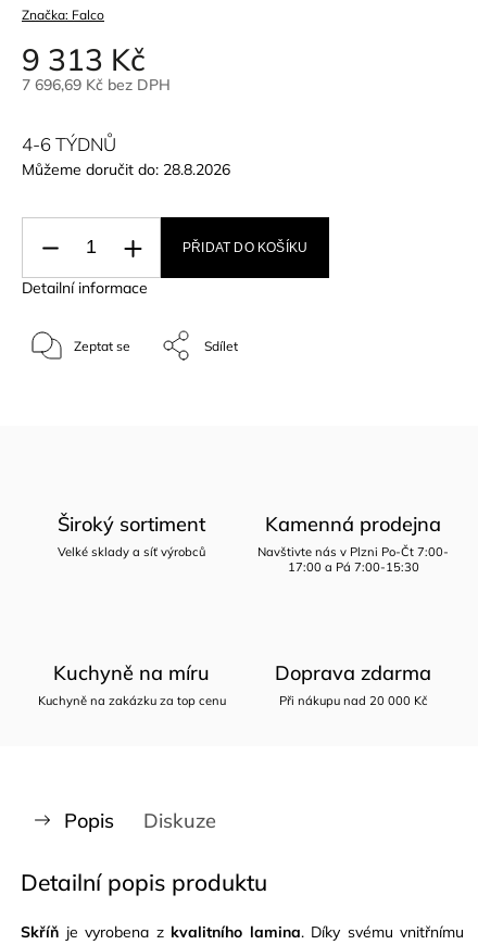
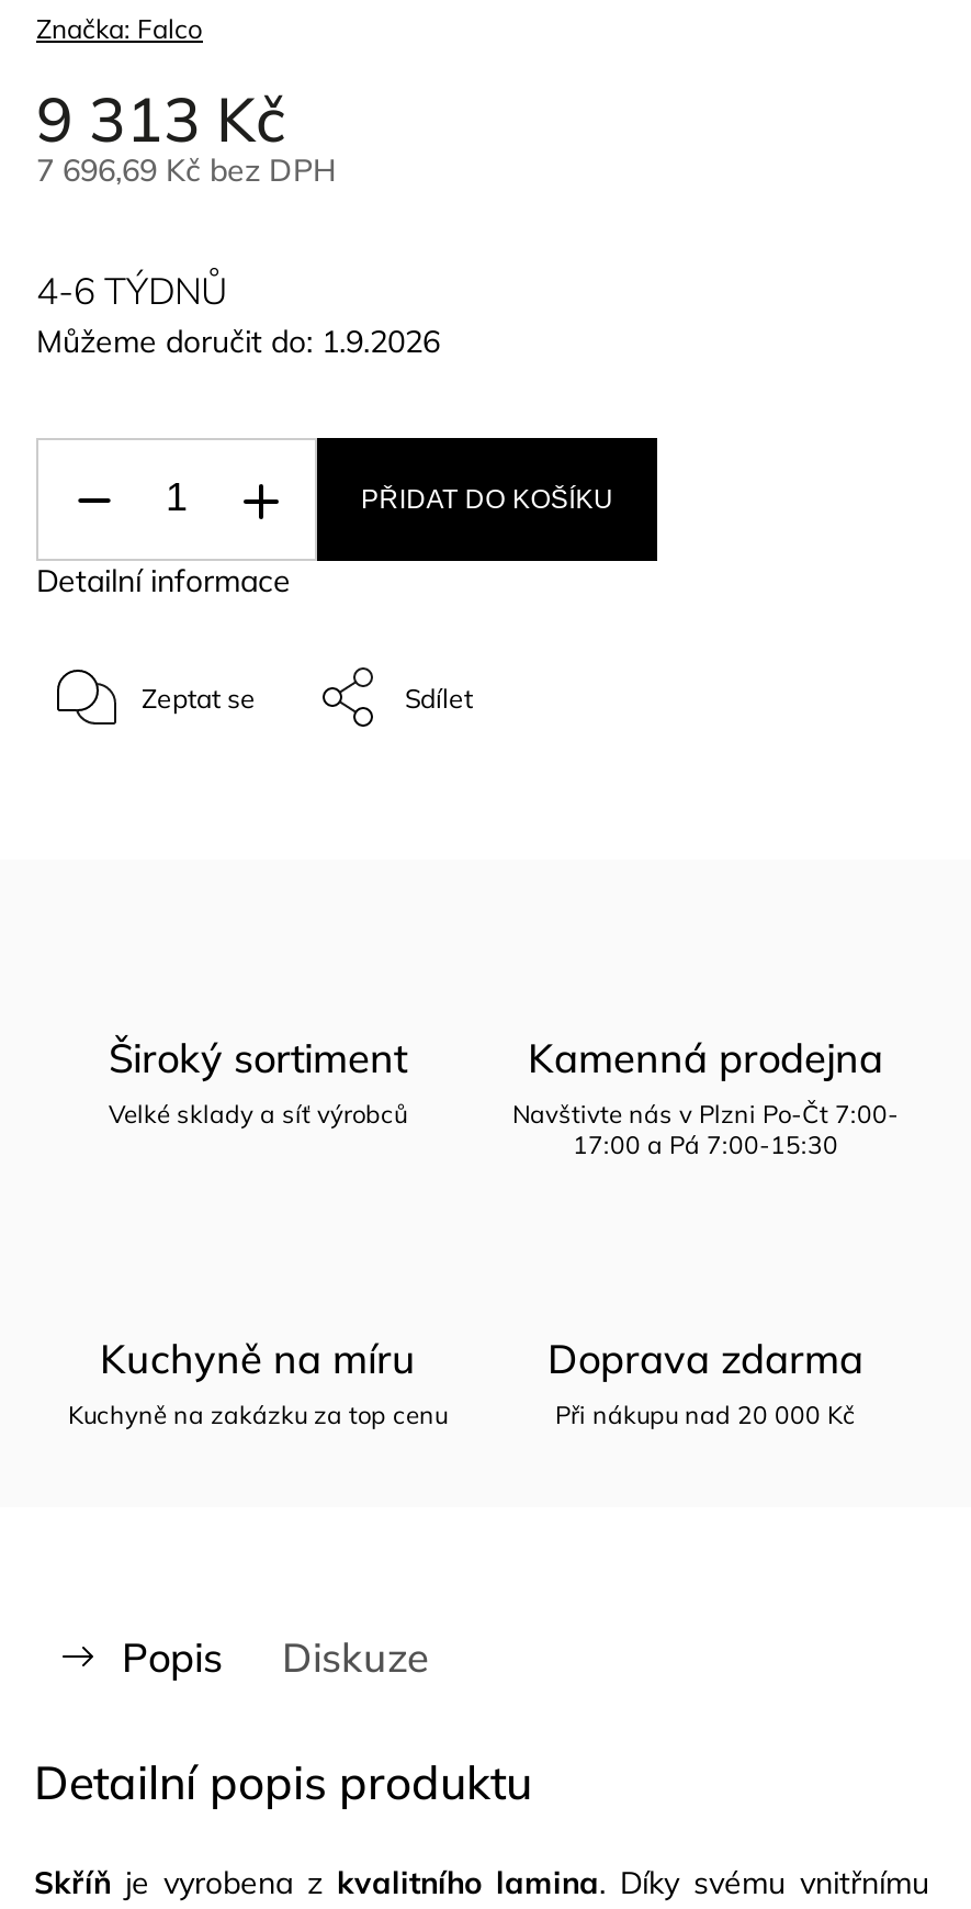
- Můžeme doručit do: 28.8.2026
+ Můžeme doručit do: 1.9.2026
